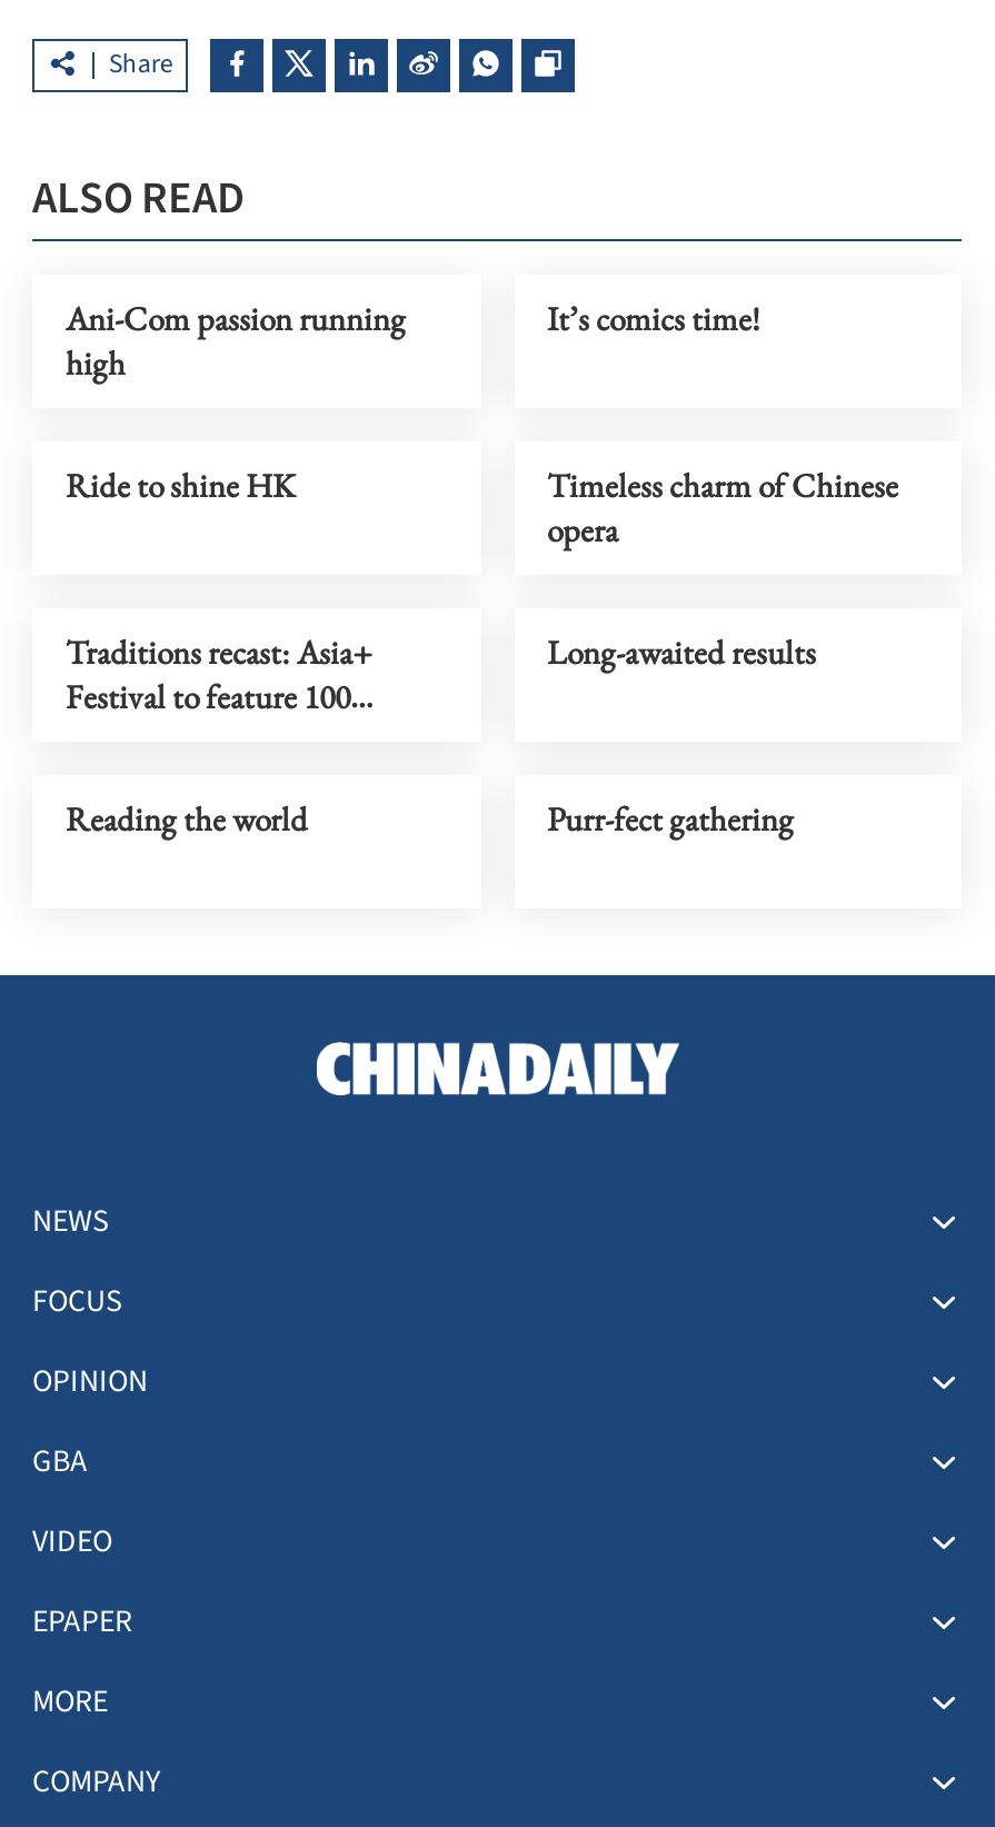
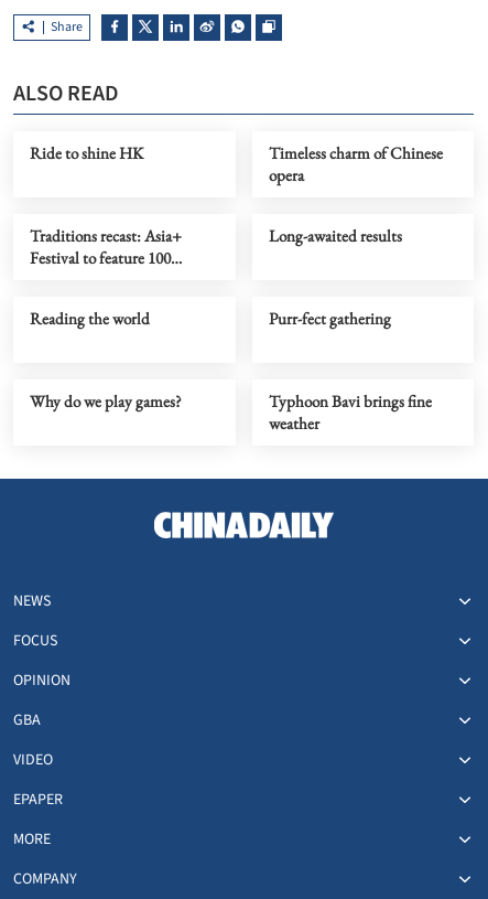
- Ani-Com passion running
- high

- It’s comics time!

moved up: Ride to shine HK | Timeless charm of Chinese | opera | Traditions recast: Asia+ | Festival to feature 100 | Long-awaited results | Reading the world | Purr-fect gathering

+ Why do we play games?
+ Typhoon Bavi brings fine
+ weather
